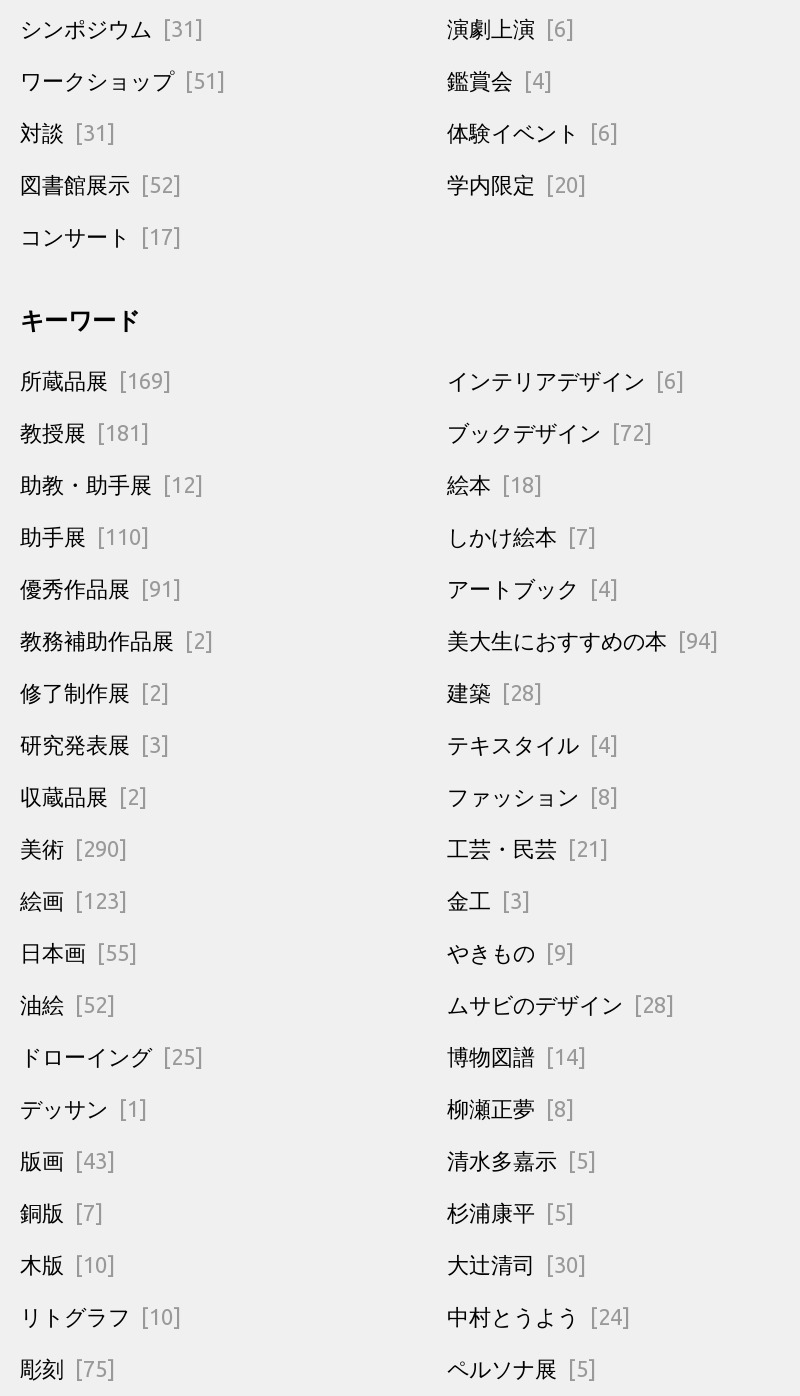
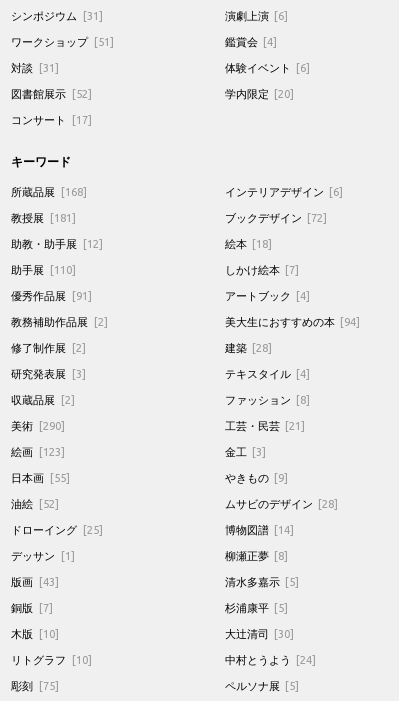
- 所蔵品展 [169]
+ 所蔵品展 [168]
